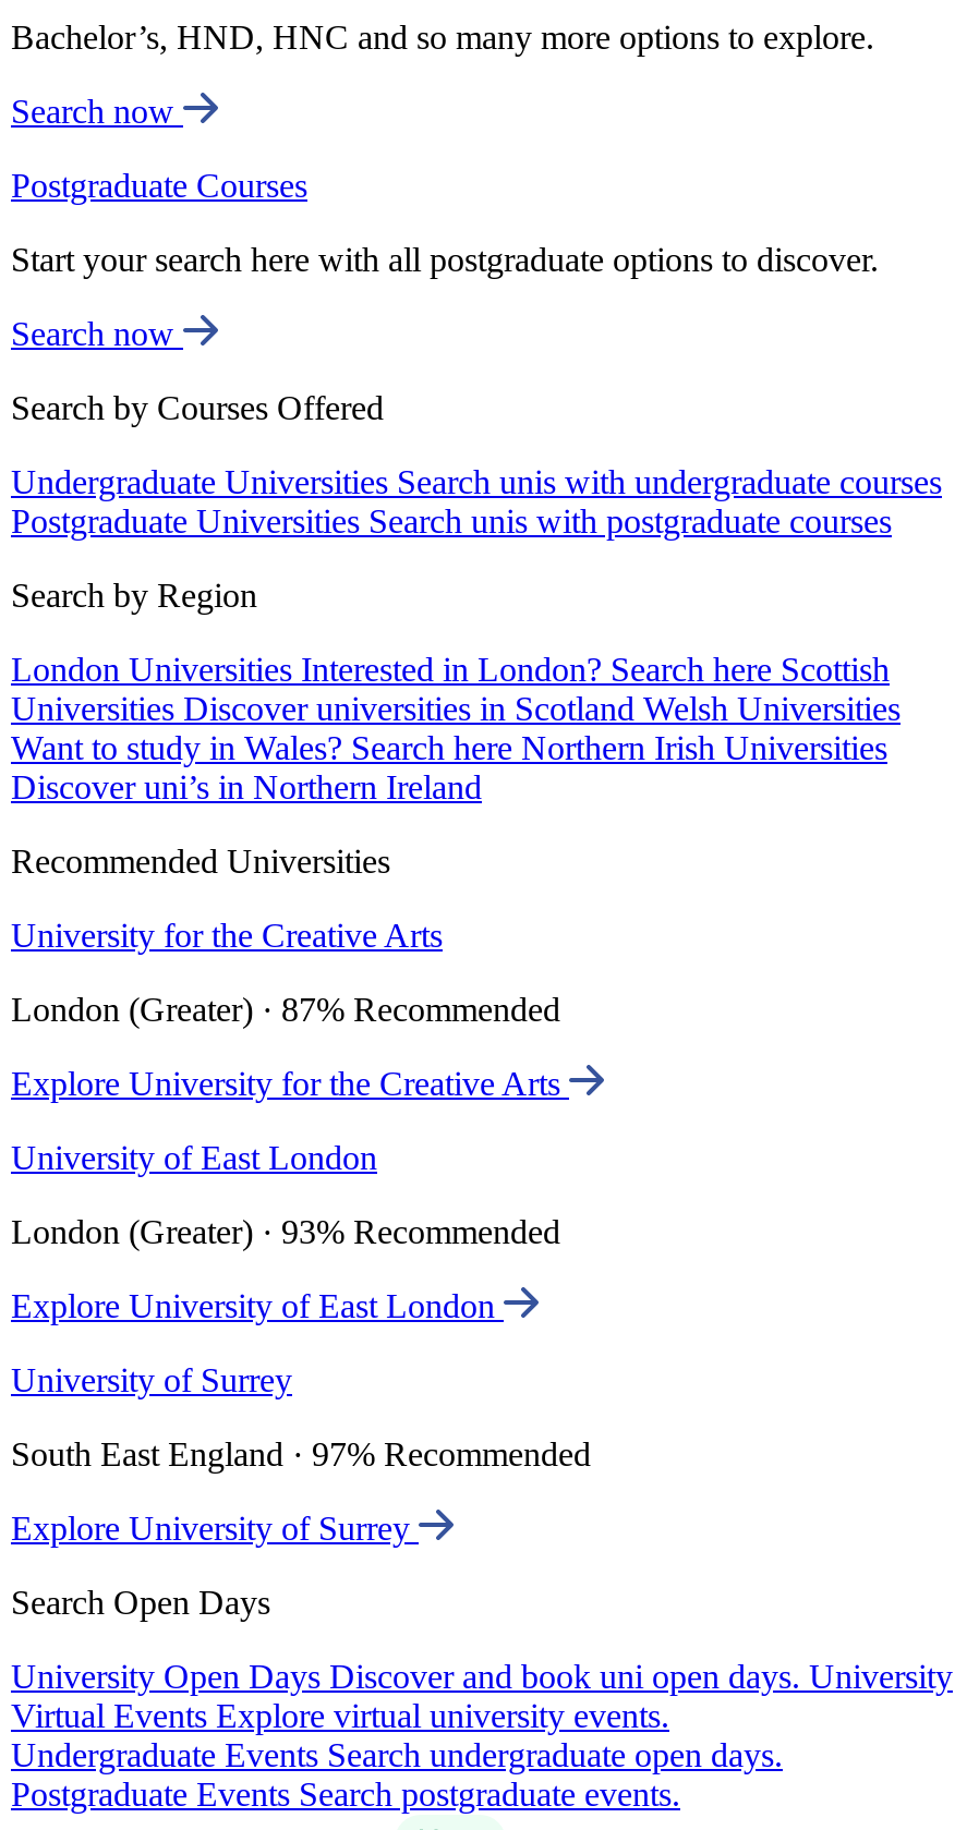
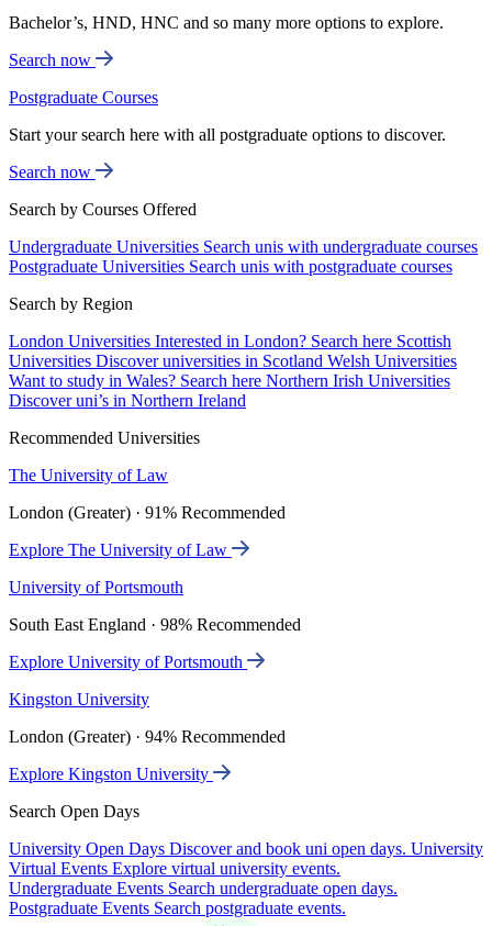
- University for the Creative Arts
+ The University of Law

- London (Greater) · 87% Recommended
+ London (Greater) · 91% Recommended

- Explore University for the Creative Arts
+ Explore The University of Law

- University of East London
+ University of Portsmouth

- London (Greater) · 93% Recommended
+ South East England · 98% Recommended

- Explore University of East London
+ Explore University of Portsmouth

- University of Surrey
+ Kingston University

- South East England · 97% Recommended
+ London (Greater) · 94% Recommended

- Explore University of Surrey
+ Explore Kingston University
